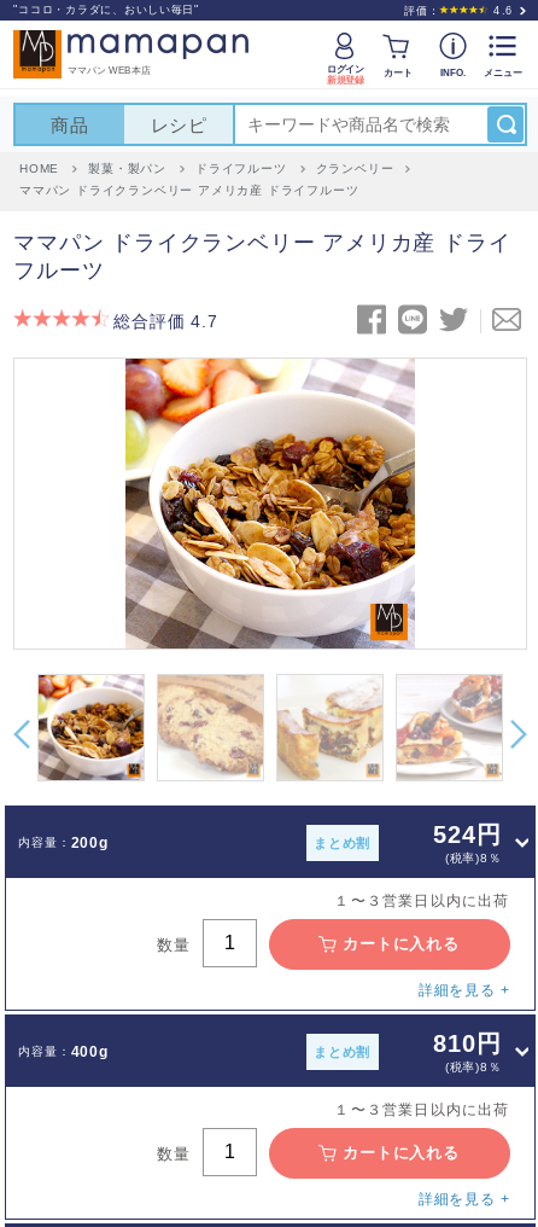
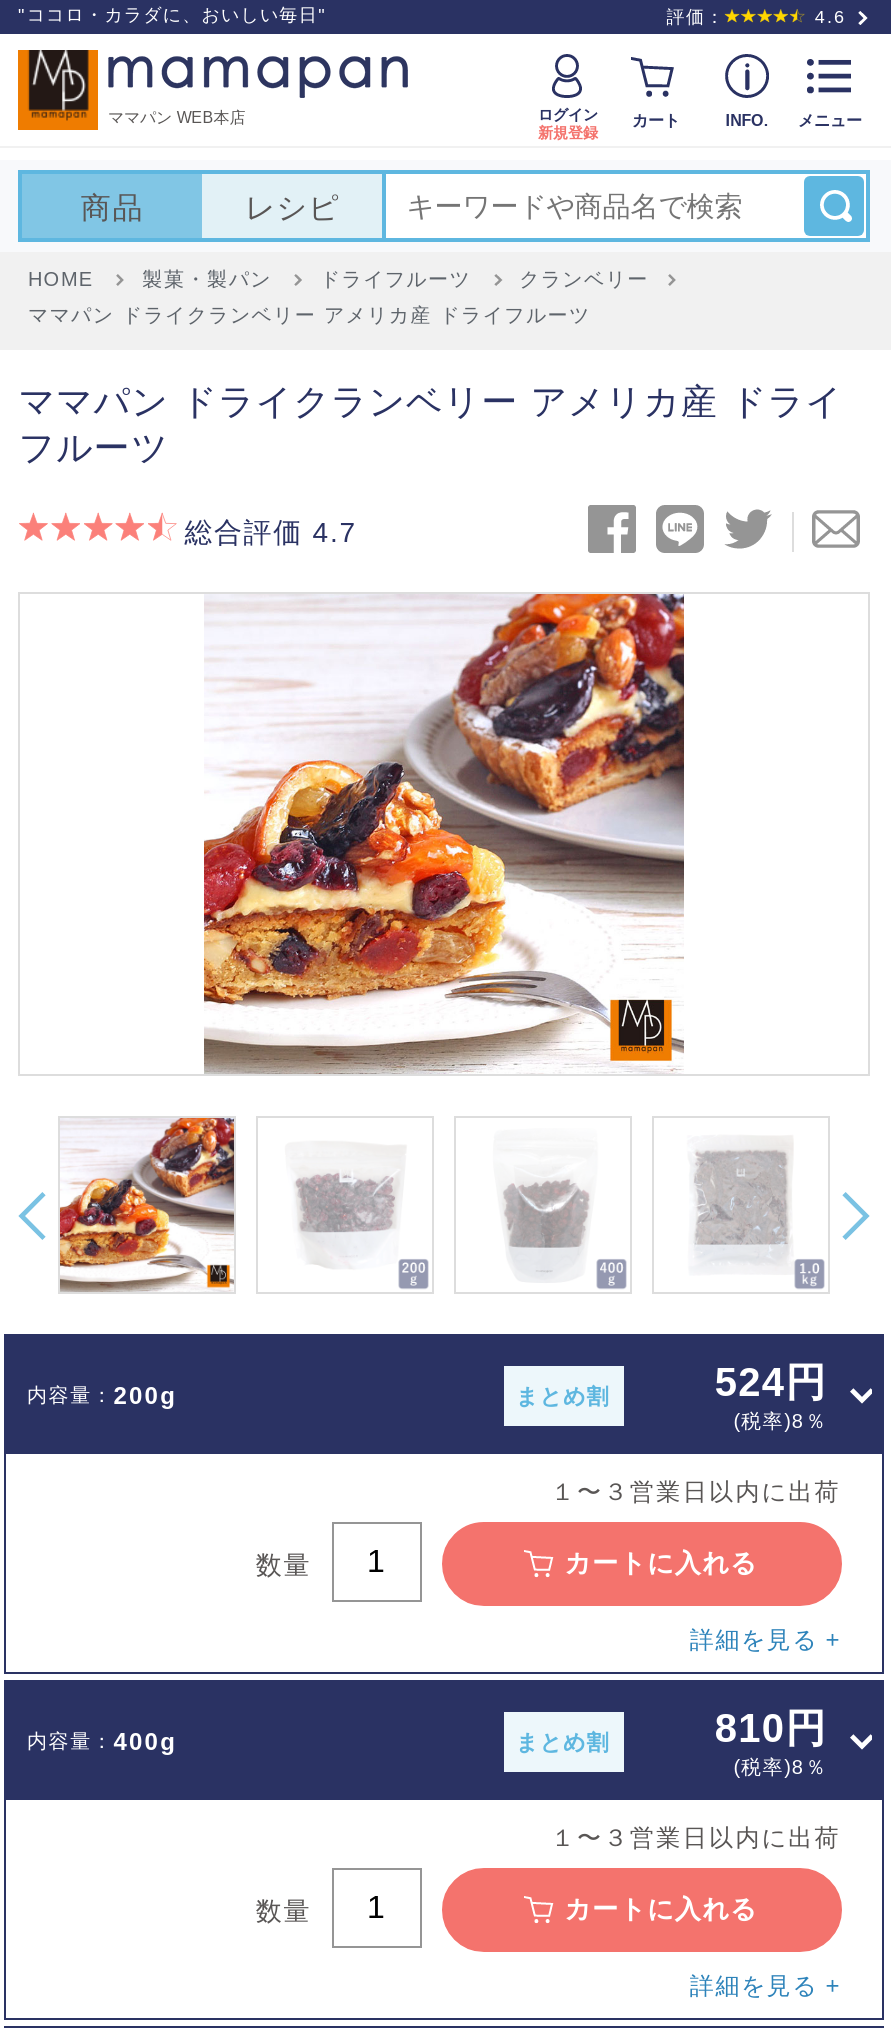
- [image]
+ [image]

- [image]
+ [image]

- [image]
+ [image]

- [image]
+ [image]

- [image]
+ [image]
